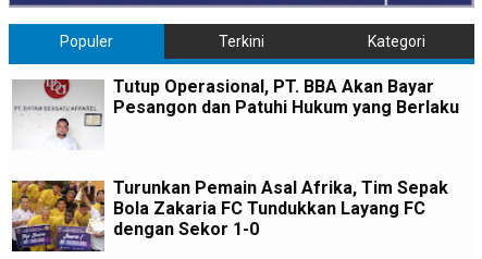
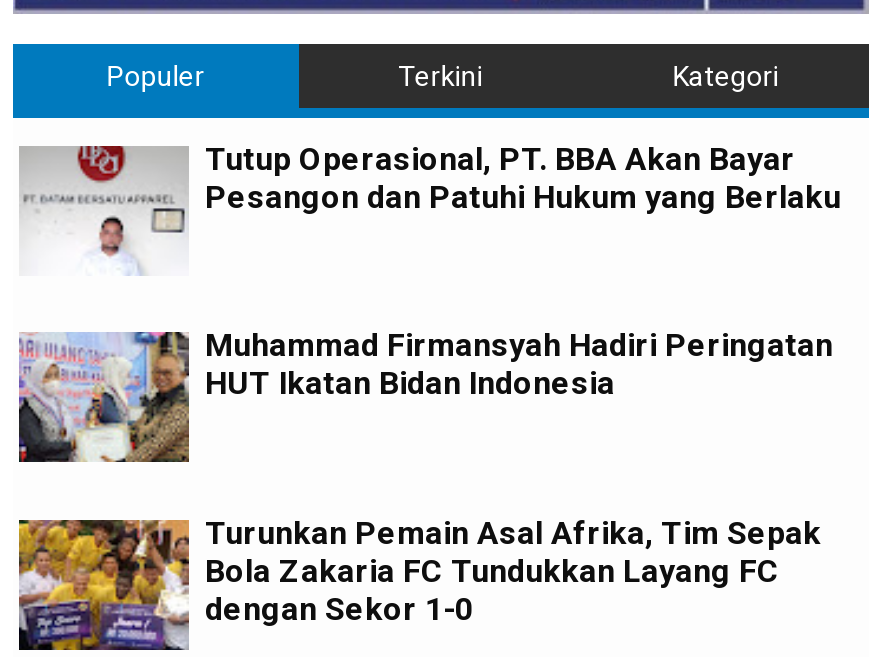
+ [image]
+ Muhammad Firmansyah Hadiri Peringatan
+ HUT Ikatan Bidan Indonesia
